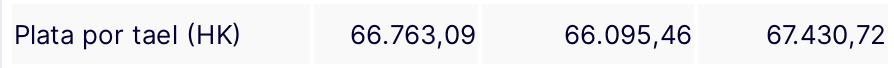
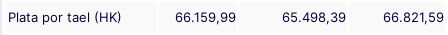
- 66.763,09
+ 66.159,99

- 66.095,46
+ 65.498,39

- 67.430,72
+ 66.821,59
